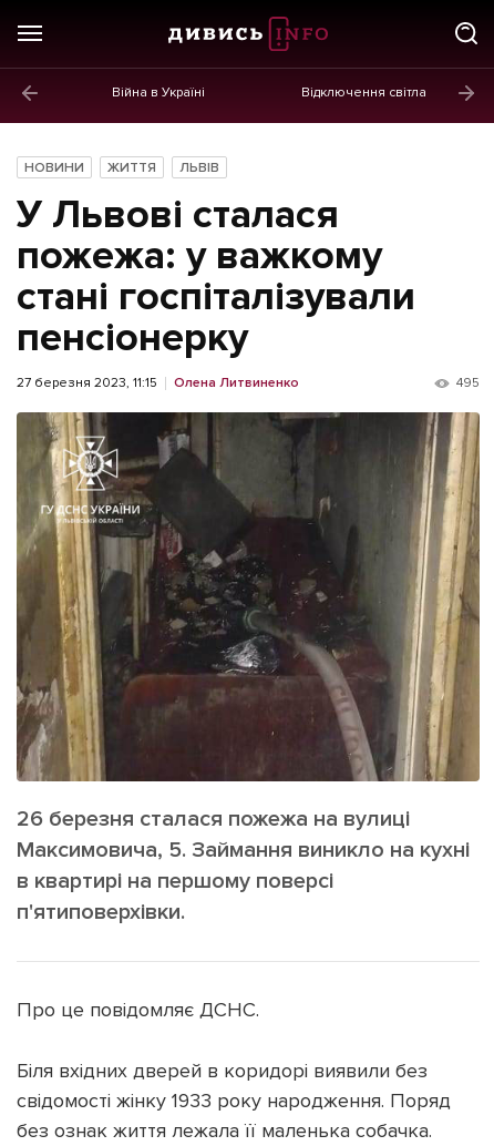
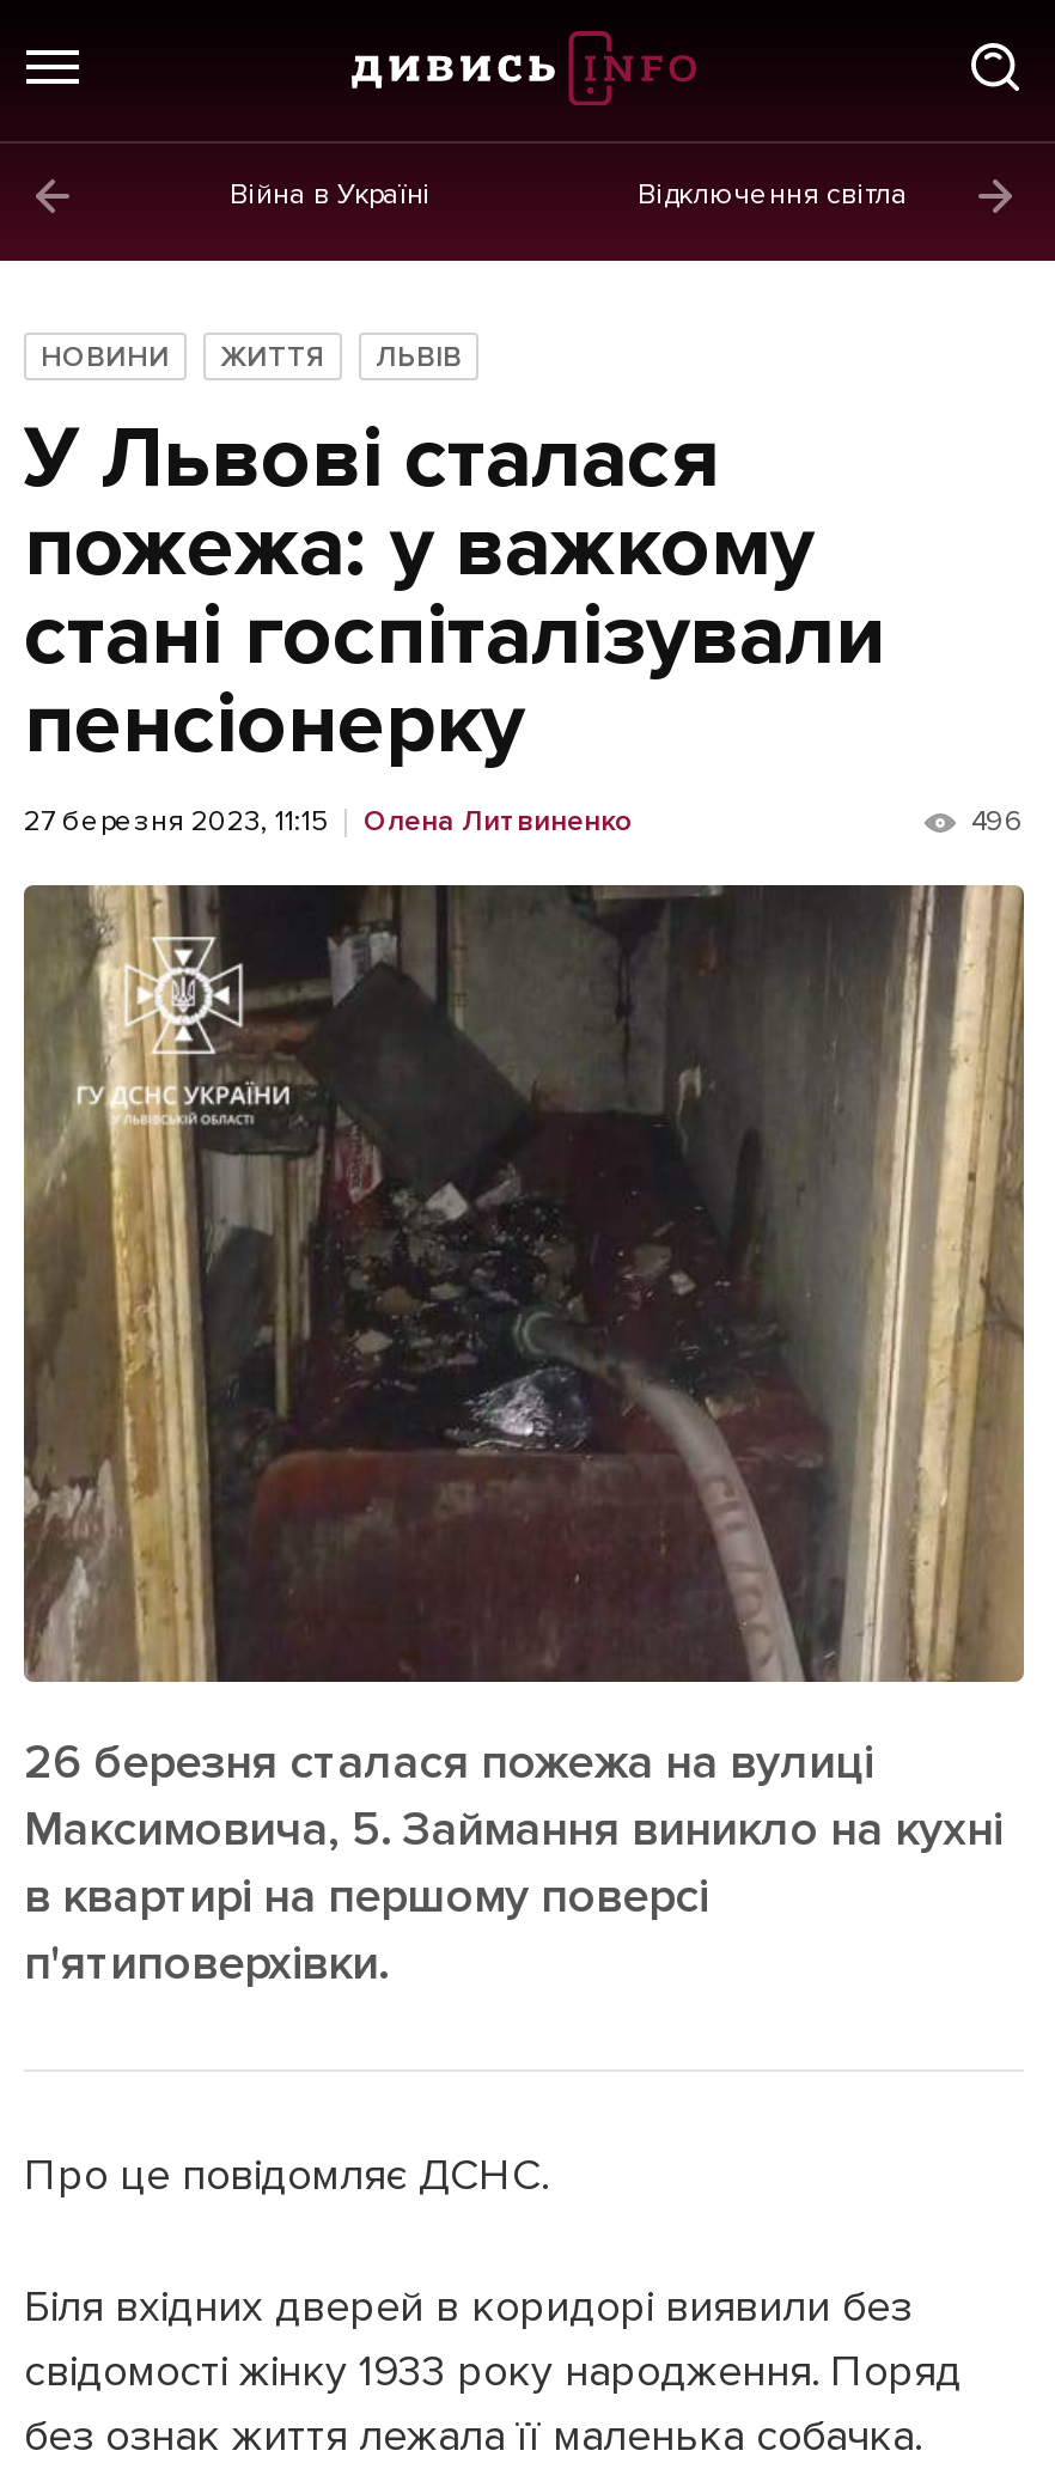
- 495
+ 496
